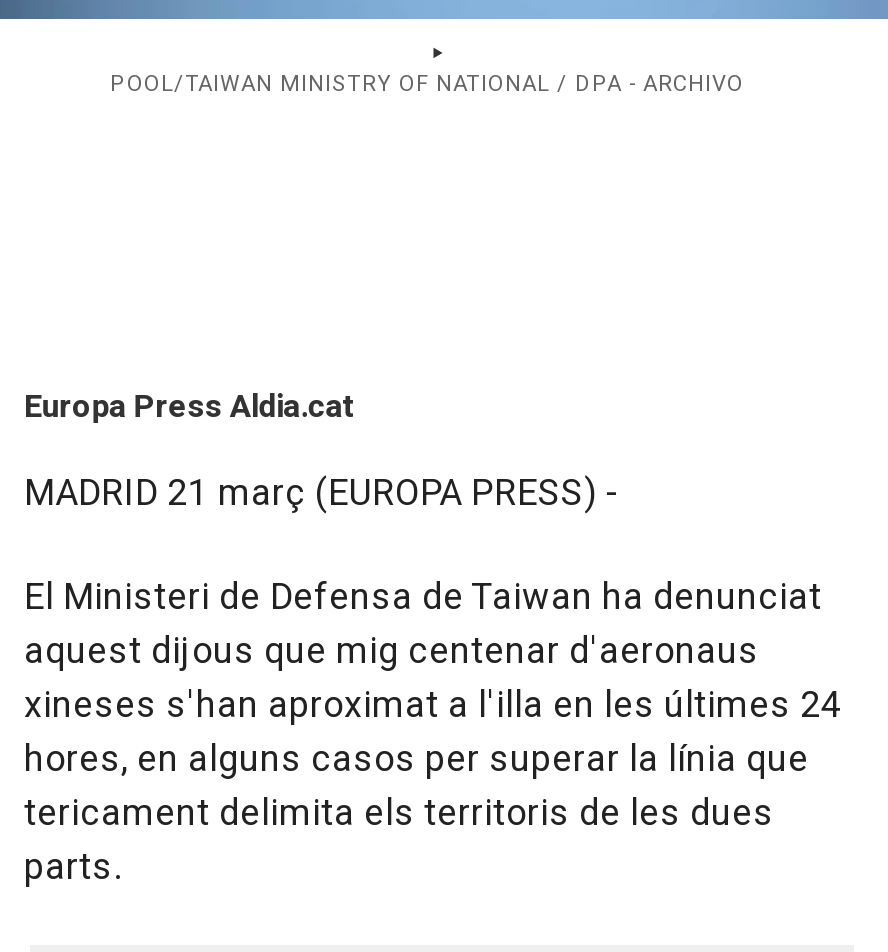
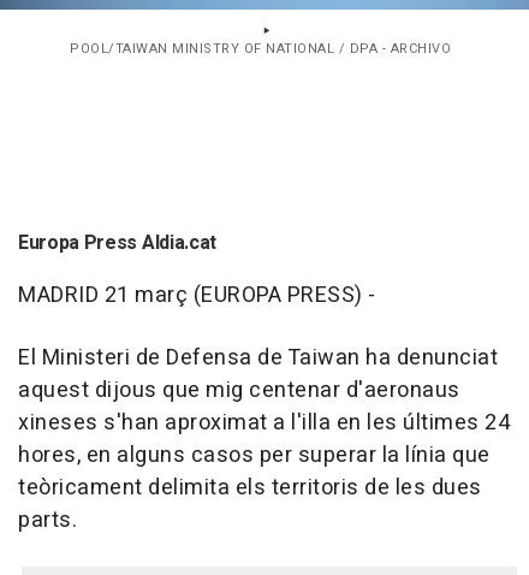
- tericament delimita els territoris de les dues
+ teòricament delimita els territoris de les dues
